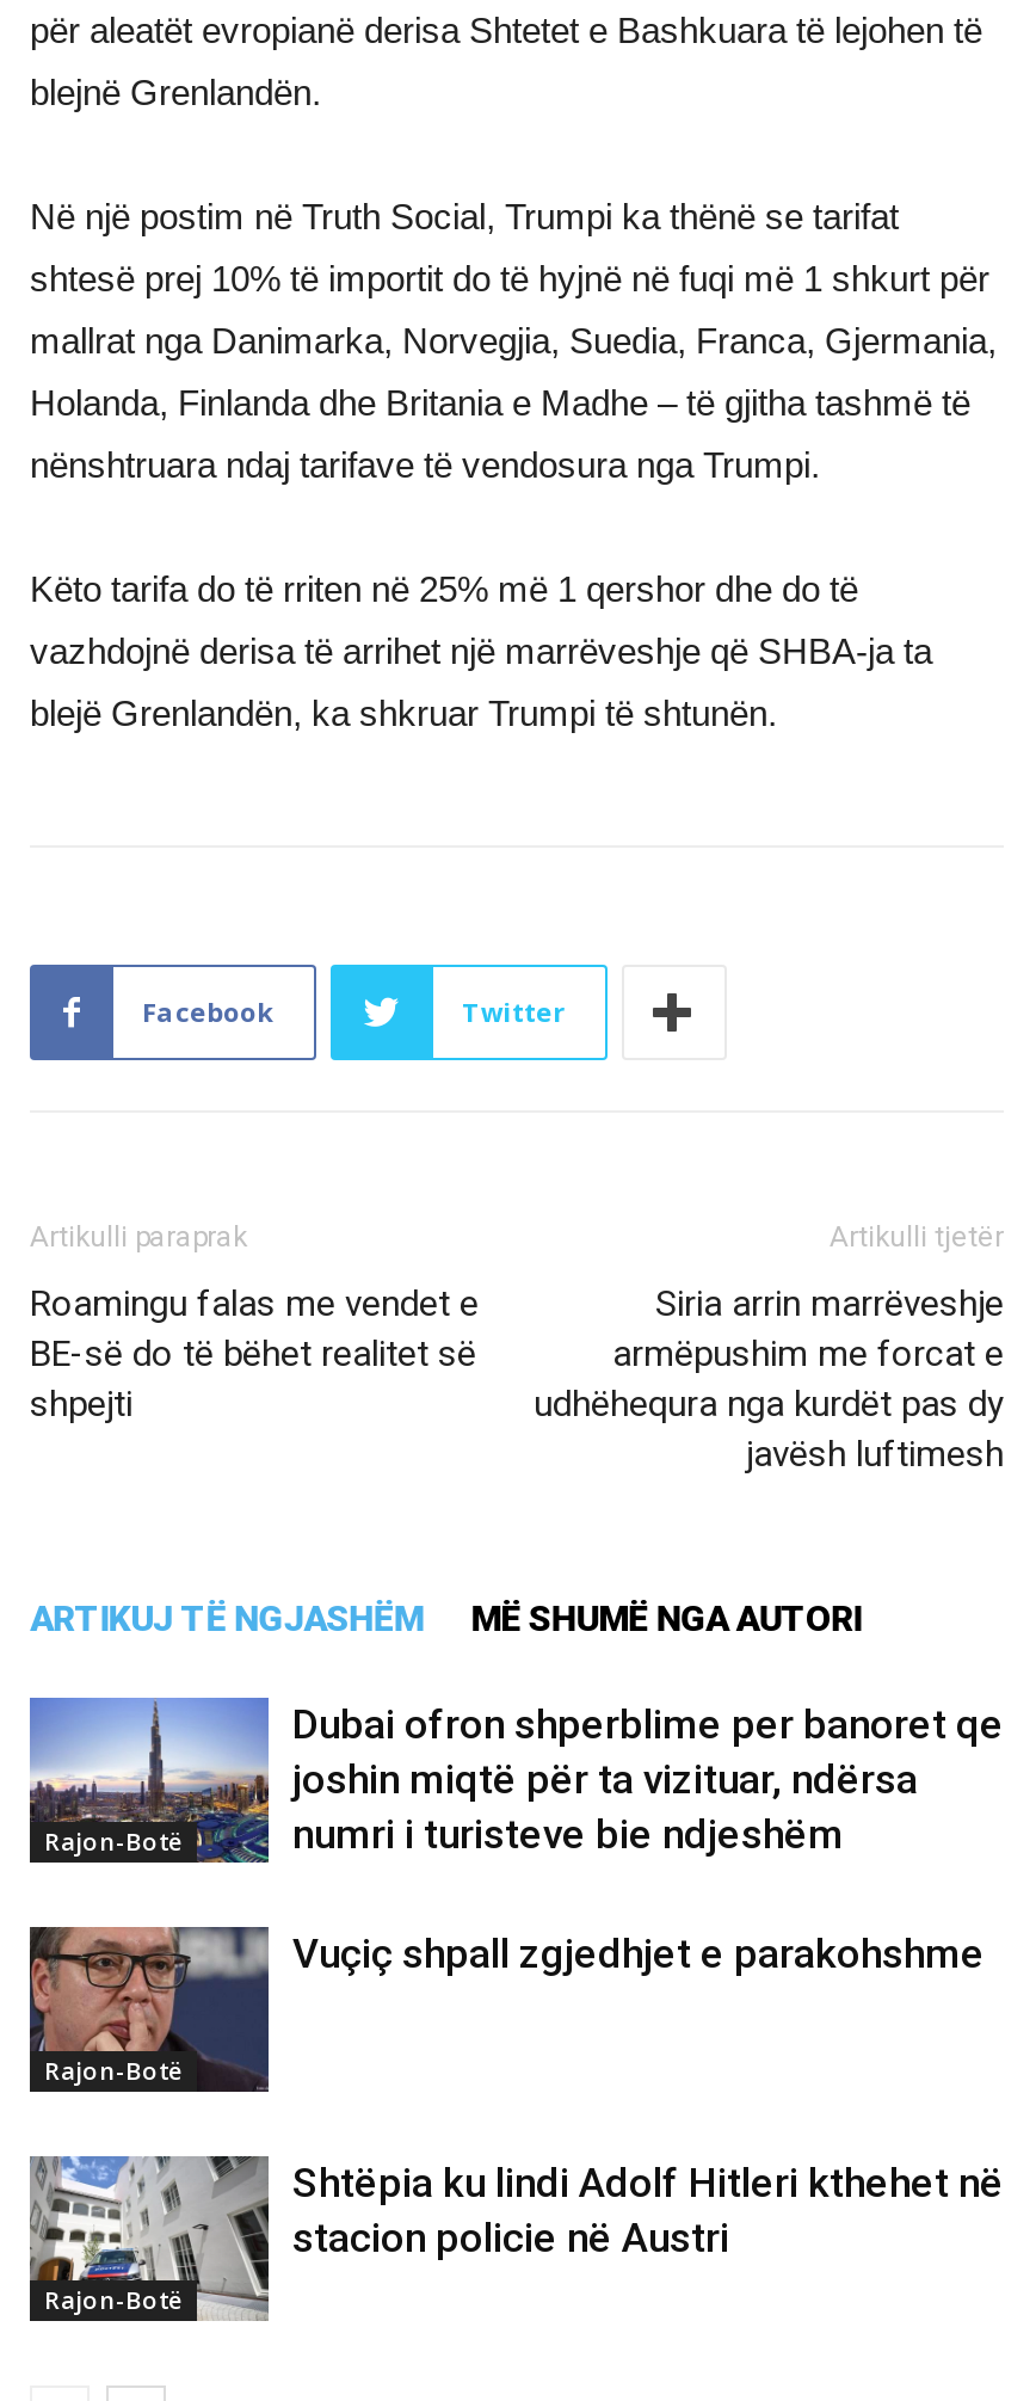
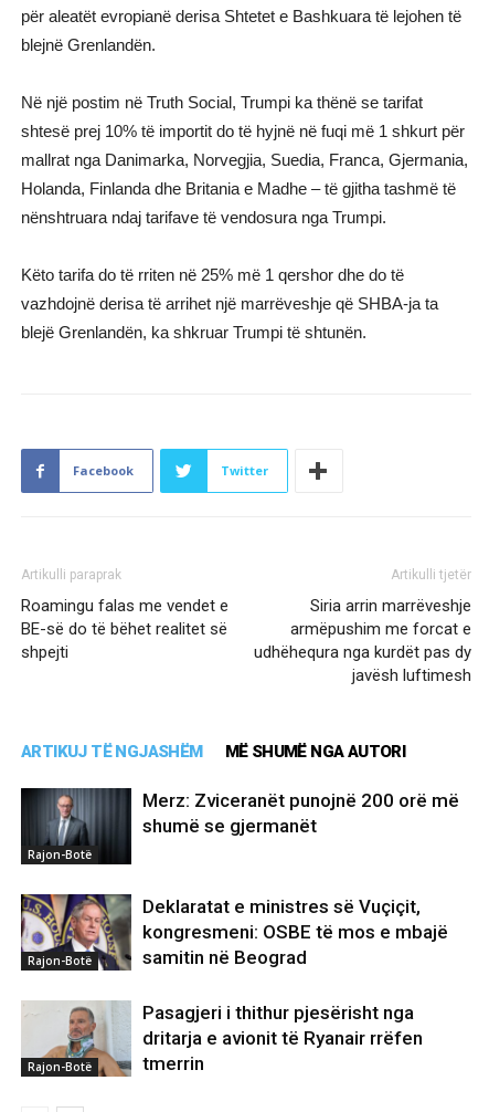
- [image]
- Dubai ofron shperblime per banoret qe
- joshin miqtë për ta vizituar, ndërsa
- numri i turisteve bie ndjeshëm
+ [image]
+ Merz: Zviceranët punojnë 200 orë më
+ shumë se gjermanët

- [image]
- Vuçiç shpall zgjedhjet e parakohshme
+ [image]
+ Deklaratat e ministres së Vuçiçit,
+ kongresmeni: OSBE të mos e mbajë
+ samitin në Beograd

- [image]
- Shtëpia ku lindi Adolf Hitleri kthehet në
- stacion policie në Austri
+ [image]
+ Pasagjeri i thithur pjesërisht nga
+ dritarja e avionit të Ryanair rrëfen
+ tmerrin
